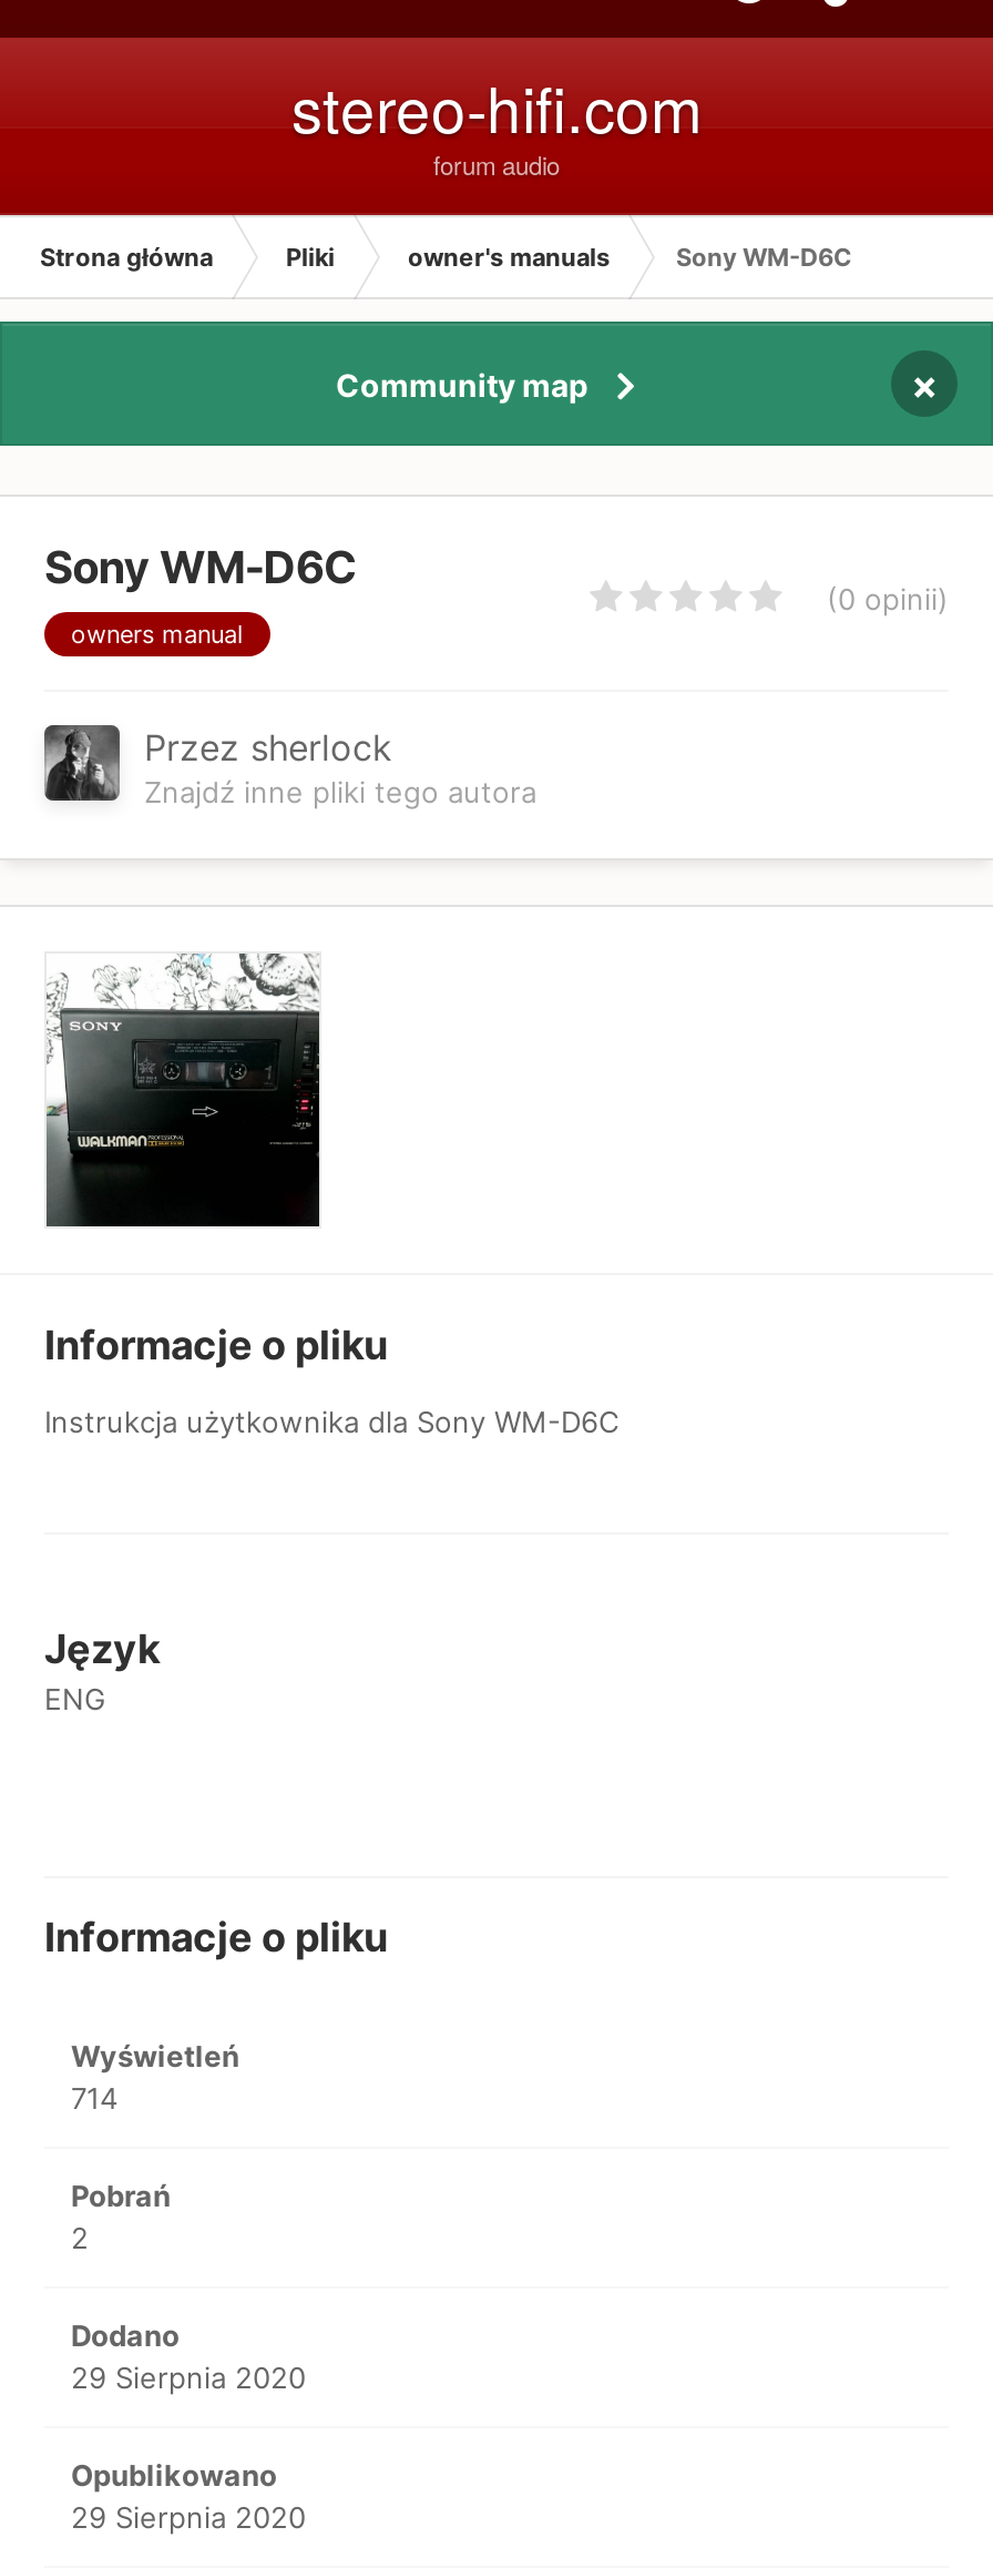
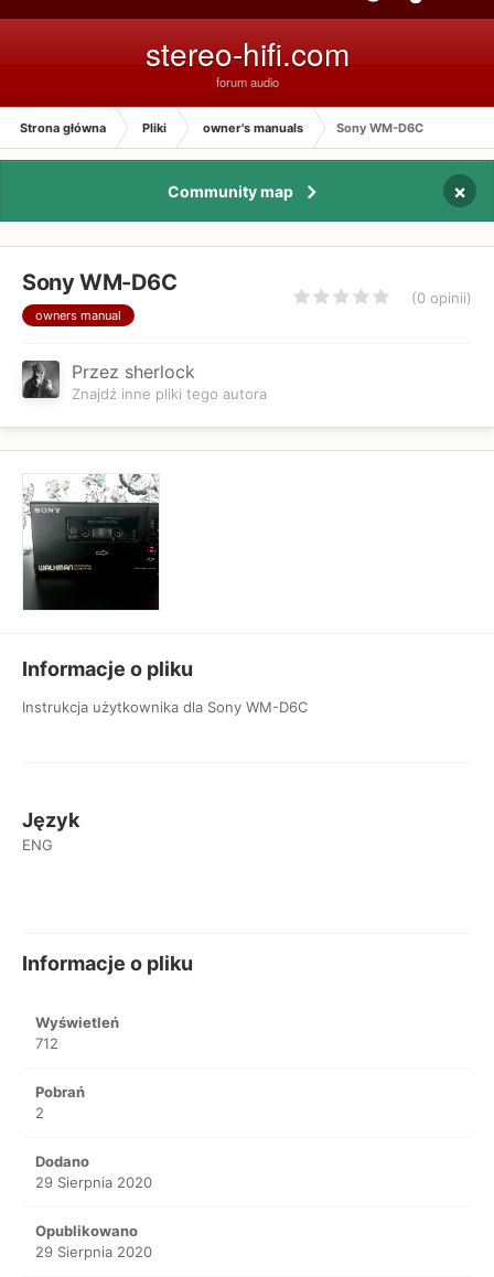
- 714
+ 712
